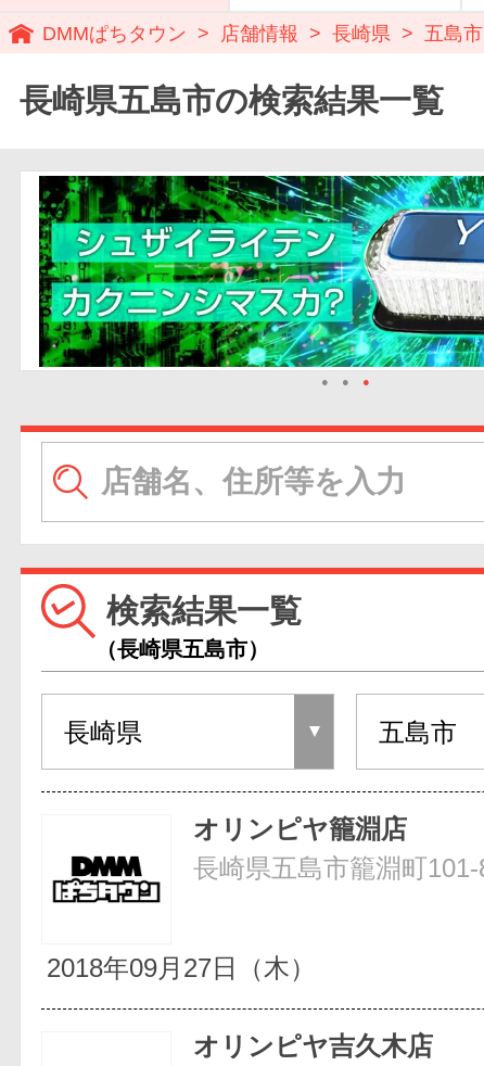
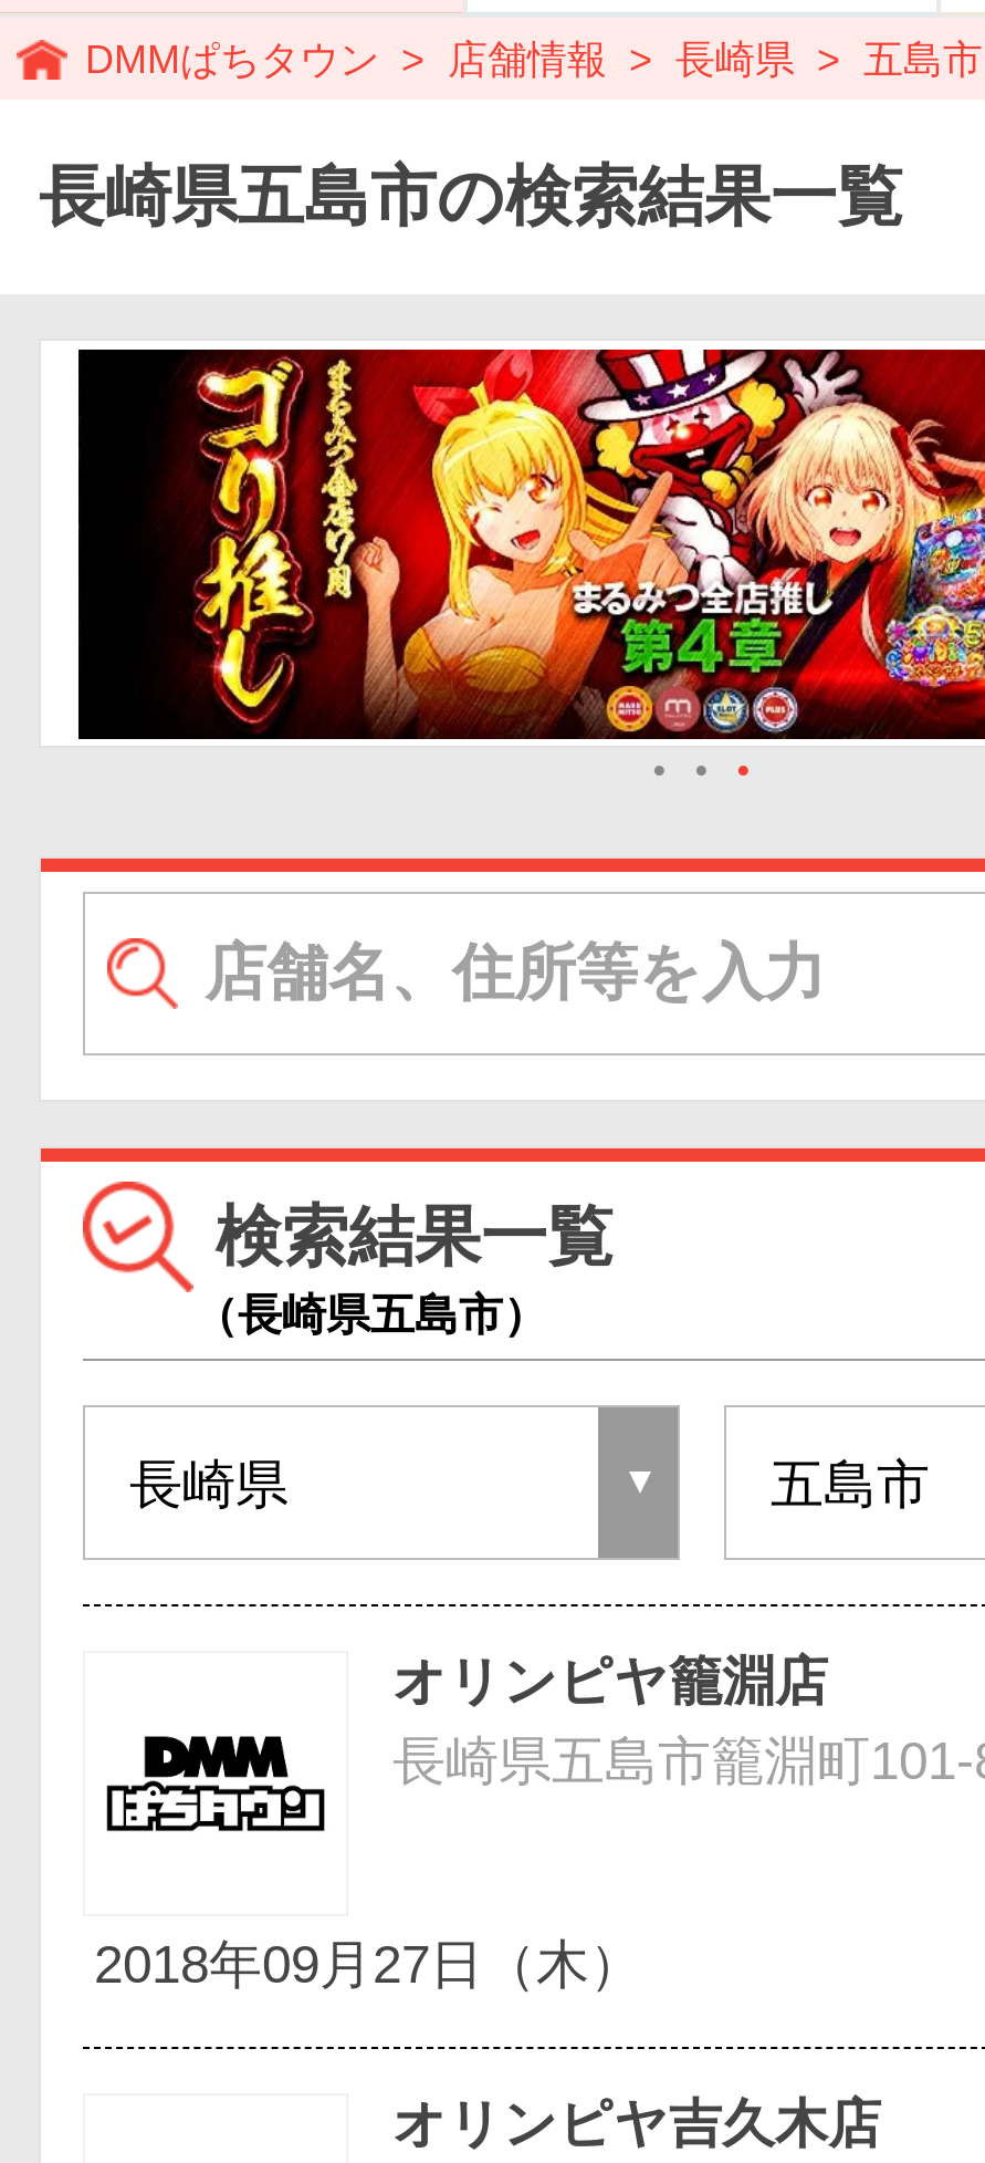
- [image]
+ [image]
